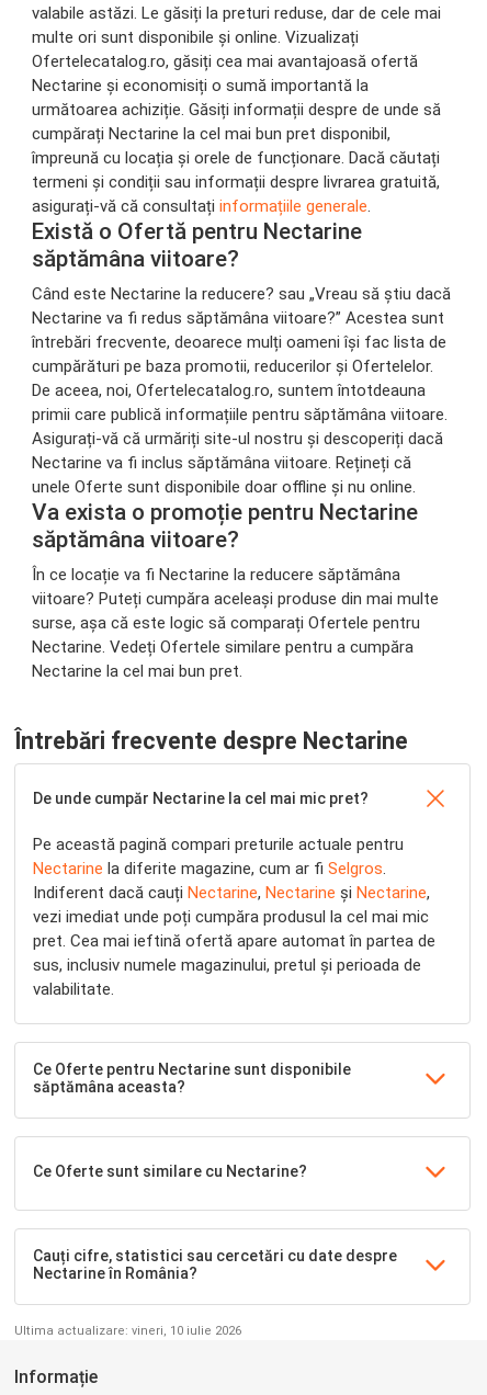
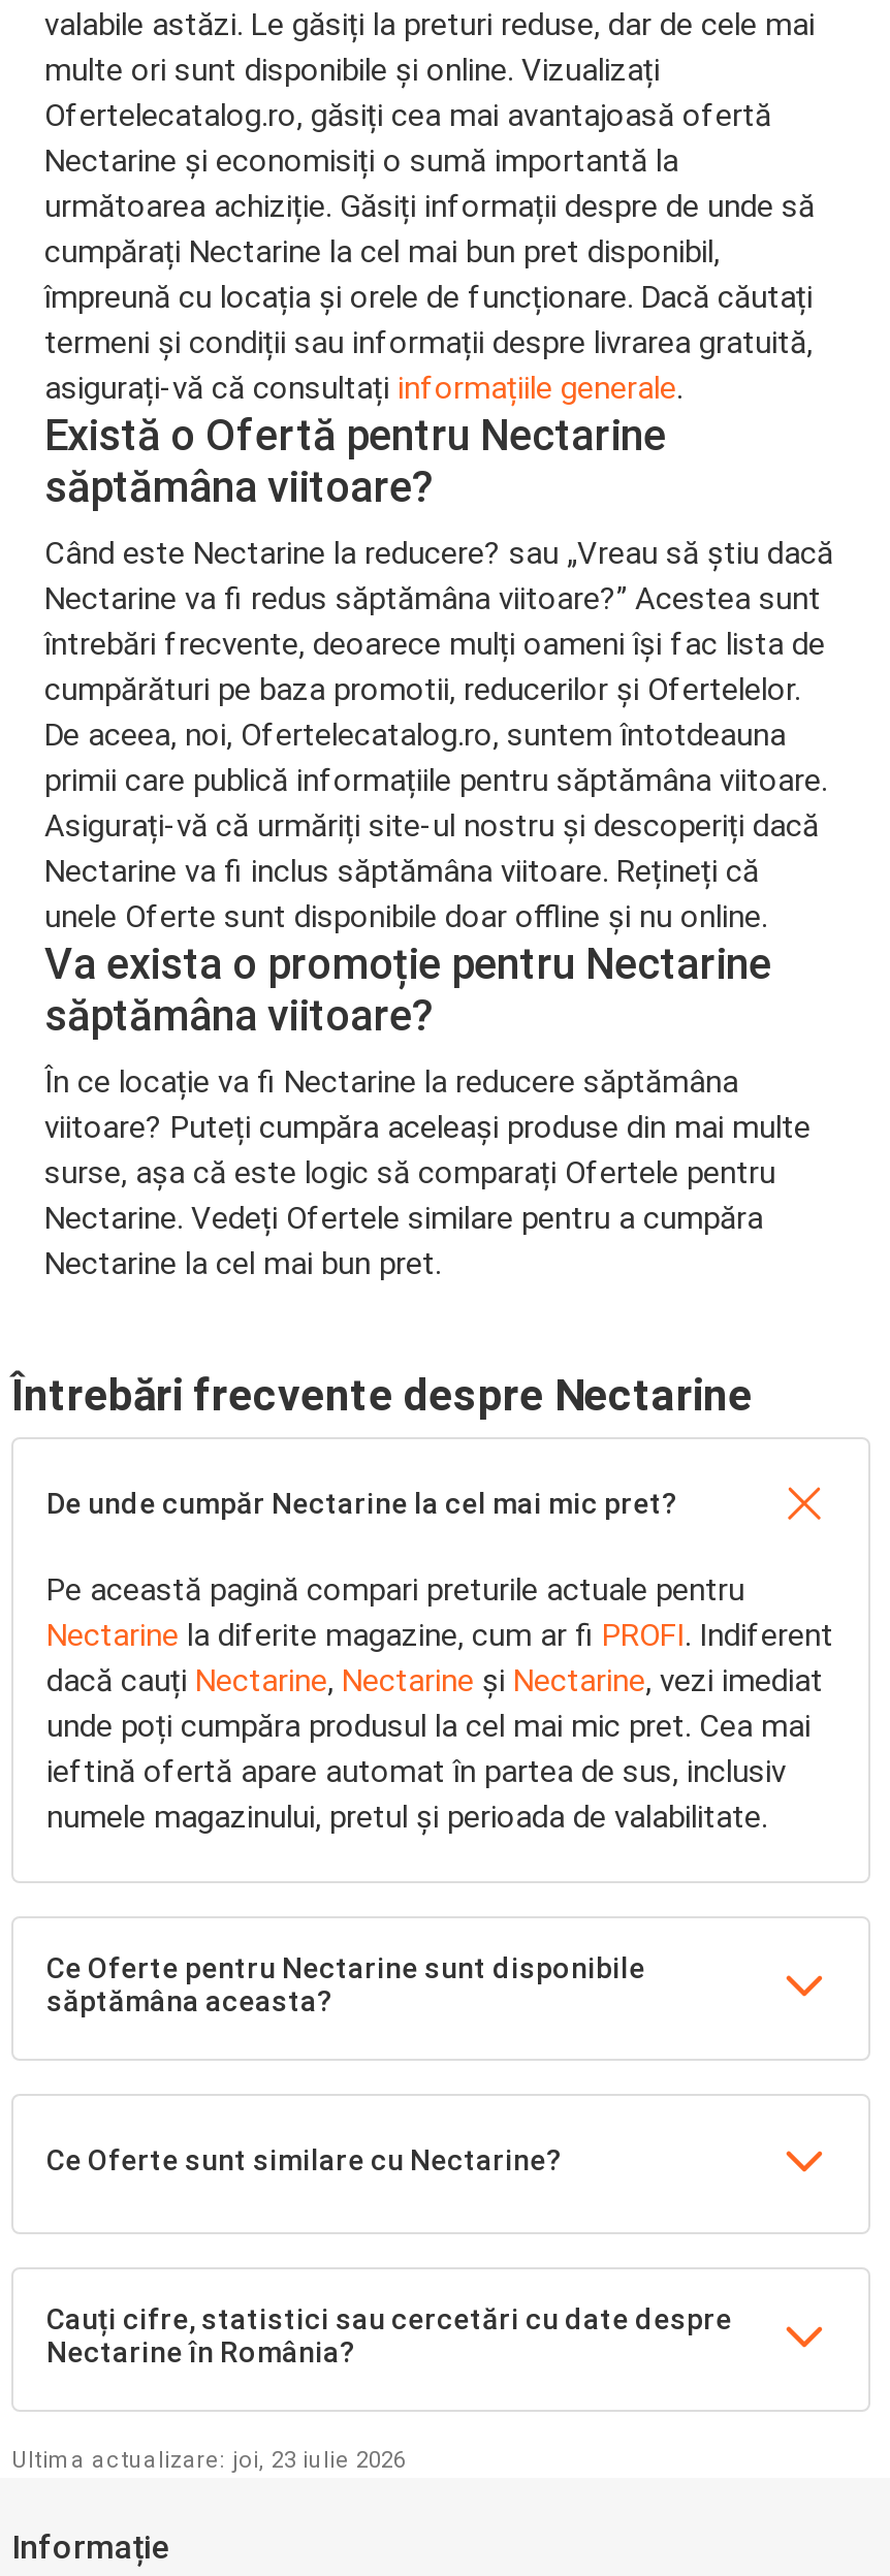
- Nectarine la diferite magazine, cum ar fi Selgros.
- Indiferent dacă cauți Nectarine, Nectarine și Nectarine,
- vezi imediat unde poți cumpăra produsul la cel mai mic
- pret. Cea mai ieftină ofertă apare automat în partea de
- sus, inclusiv numele magazinului, pretul și perioada de
- valabilitate.
+ Nectarine la diferite magazine, cum ar fi PROFI. Indiferent
+ dacă cauți Nectarine, Nectarine și Nectarine, vezi imediat
+ unde poți cumpăra produsul la cel mai mic pret. Cea mai
+ ieftină ofertă apare automat în partea de sus, inclusiv
+ numele magazinului, pretul și perioada de valabilitate.

- Ultima actualizare: vineri, 10 iulie 2026
+ Ultima actualizare: joi, 23 iulie 2026
